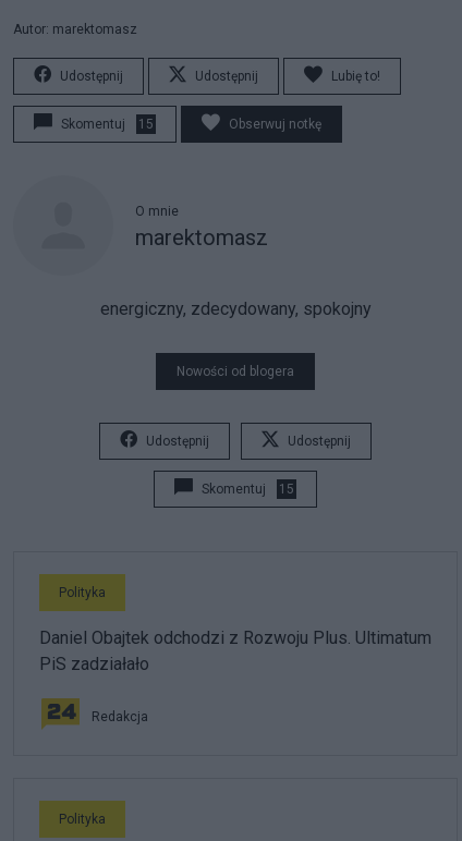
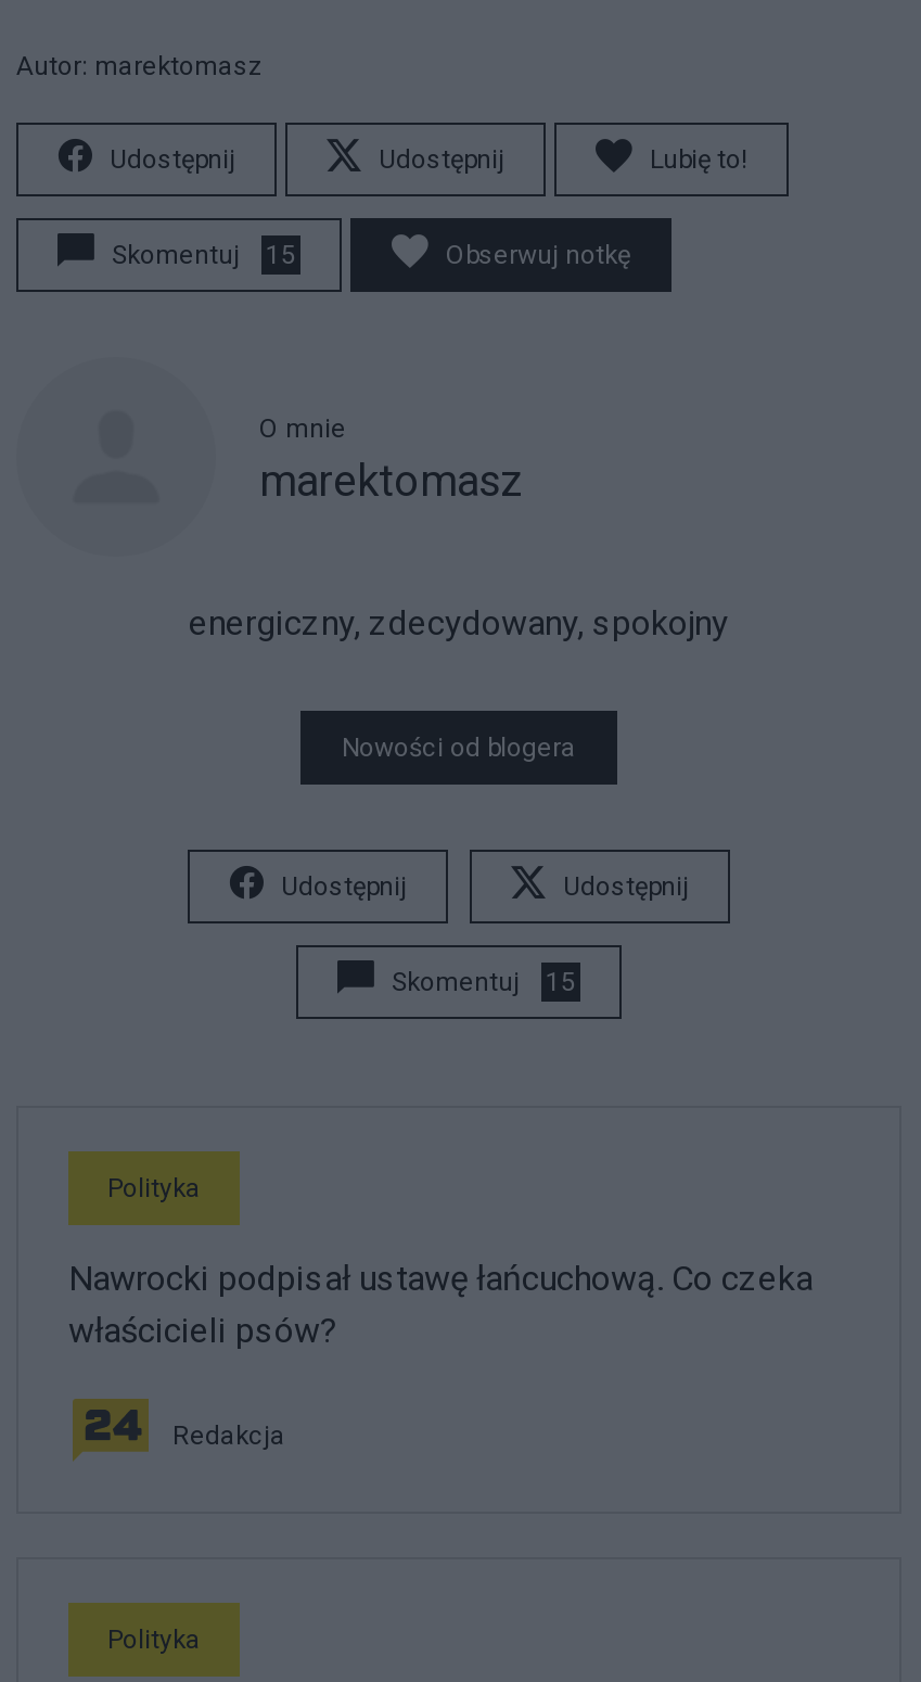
- Daniel Obajtek odchodzi z Rozwoju Plus. Ultimatum
- PiS zadziałało
+ Nawrocki podpisał ustawę łańcuchową. Co czeka
+ właścicieli psów?
